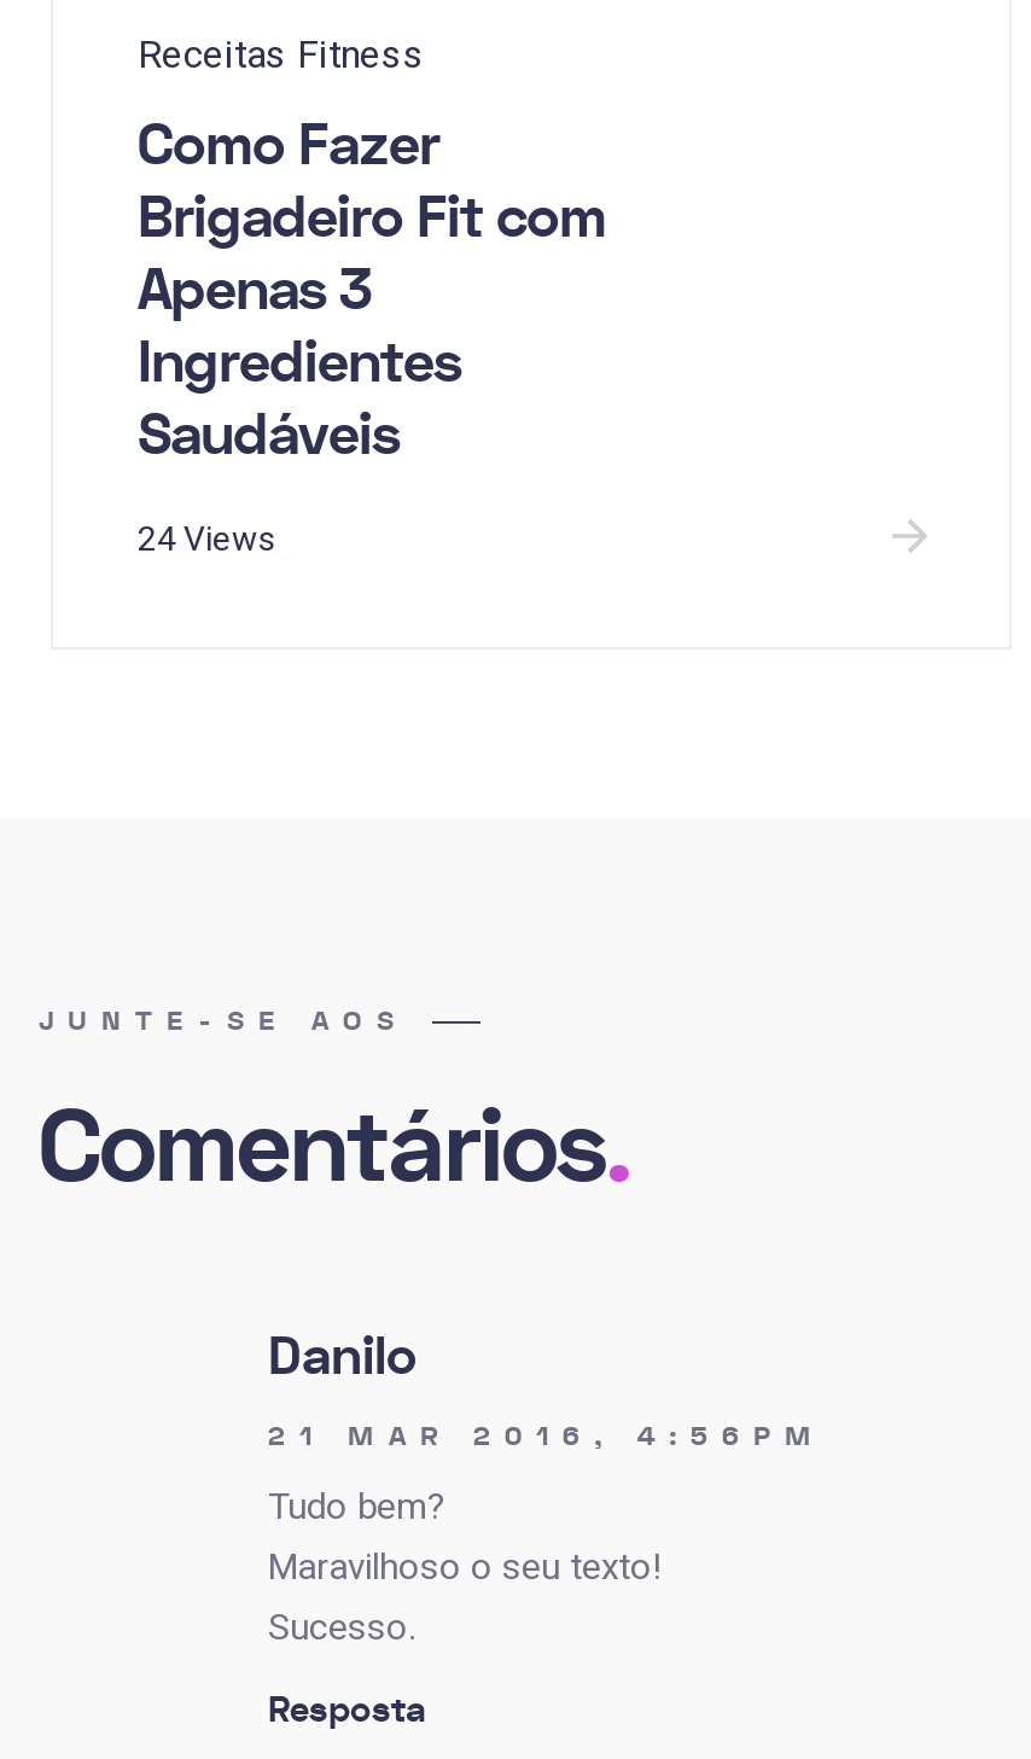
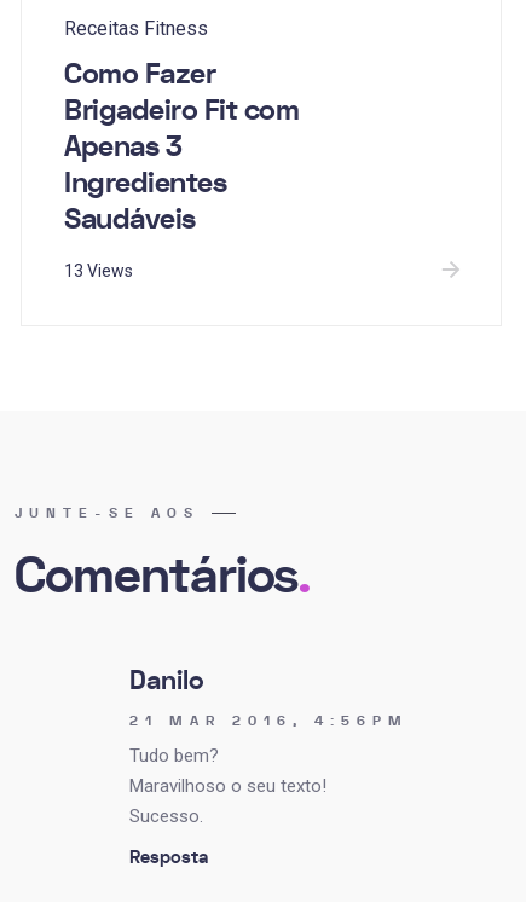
- 24 Views
+ 13 Views
